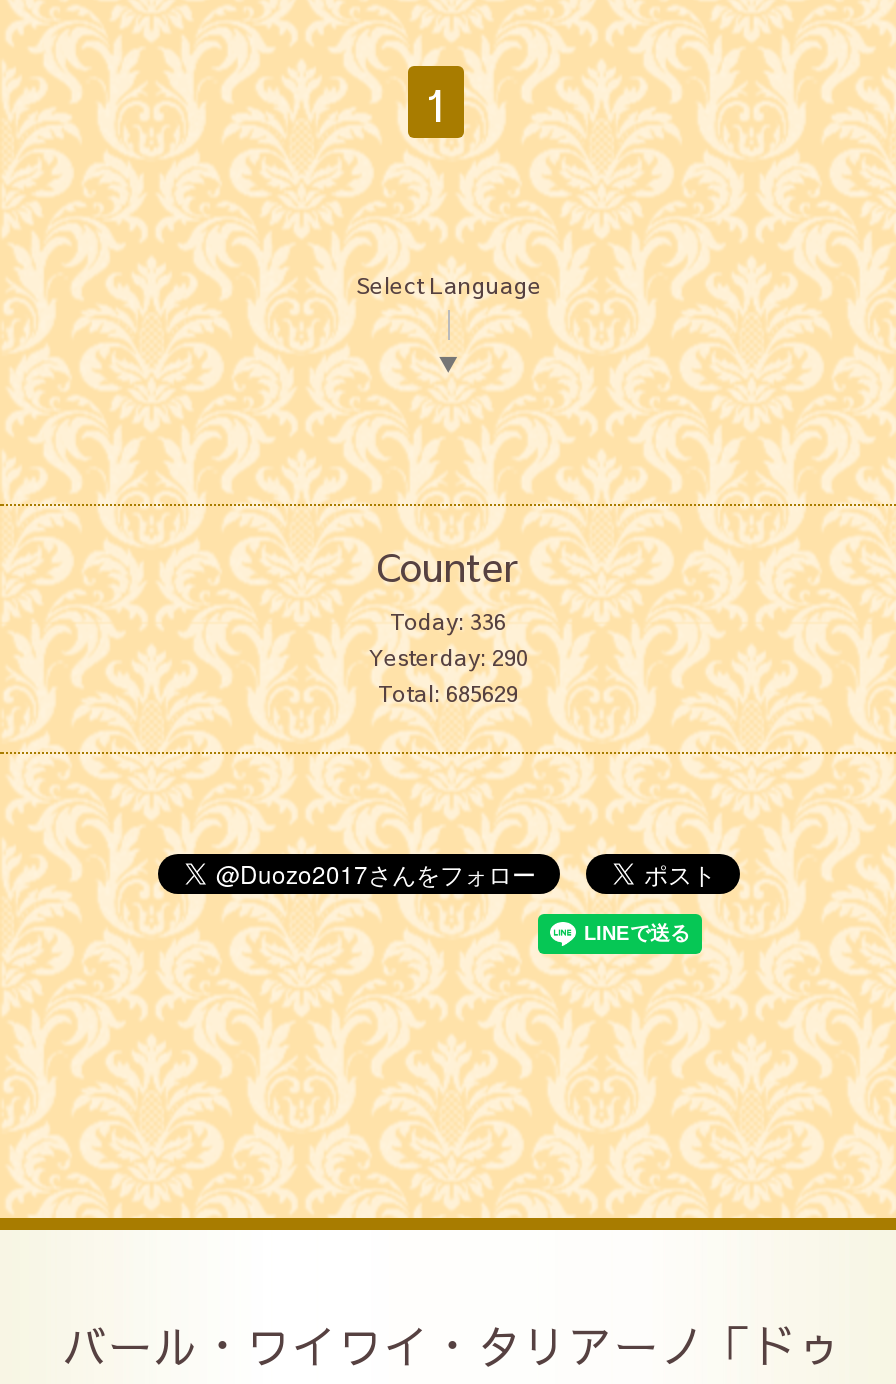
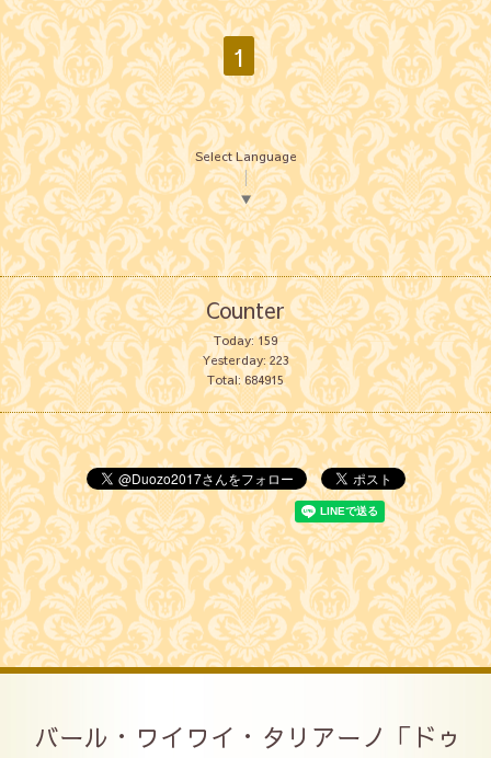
- Today: 336
+ Today: 159

- Yesterday: 290
+ Yesterday: 223

- Total: 685629
+ Total: 684915
